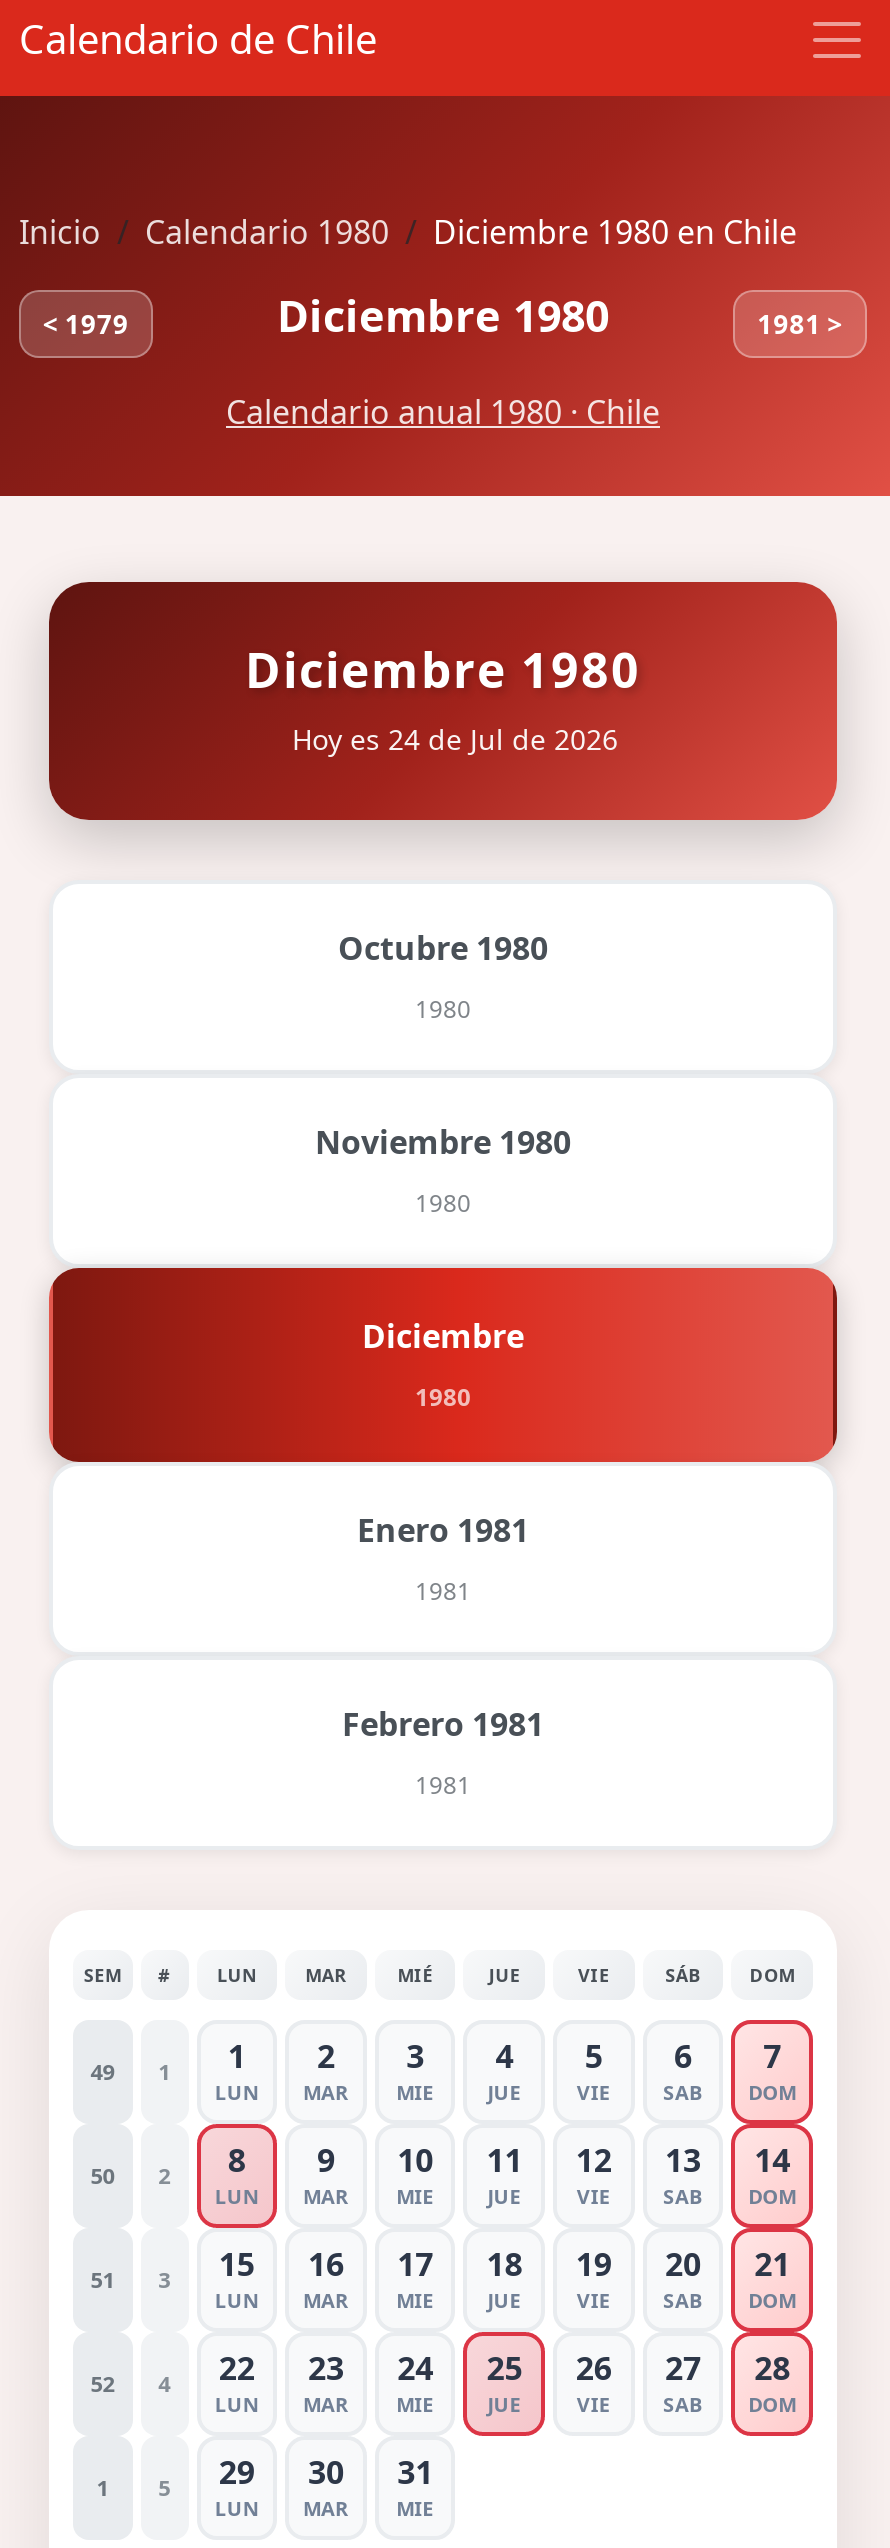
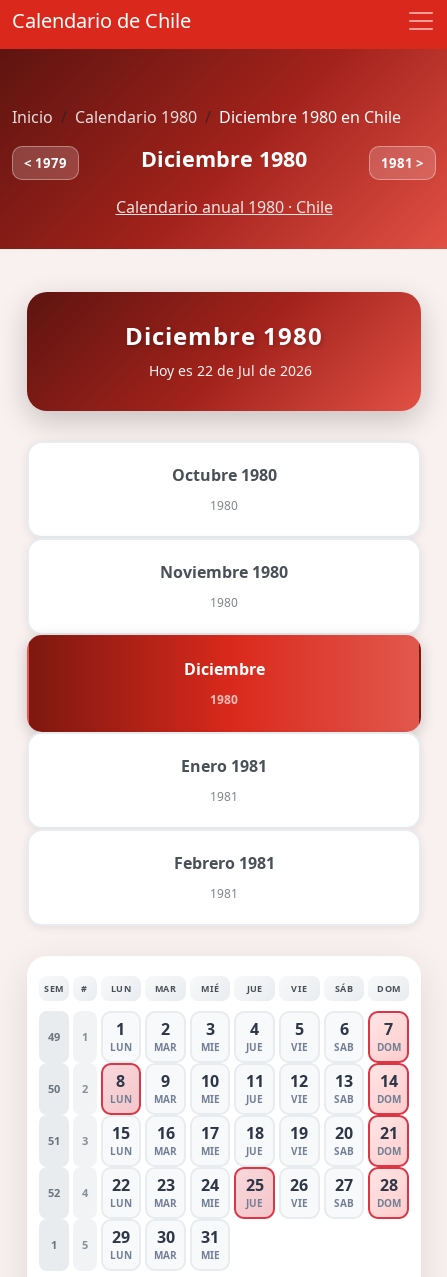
- Hoy es 24 de Jul de 2026
+ Hoy es 22 de Jul de 2026
